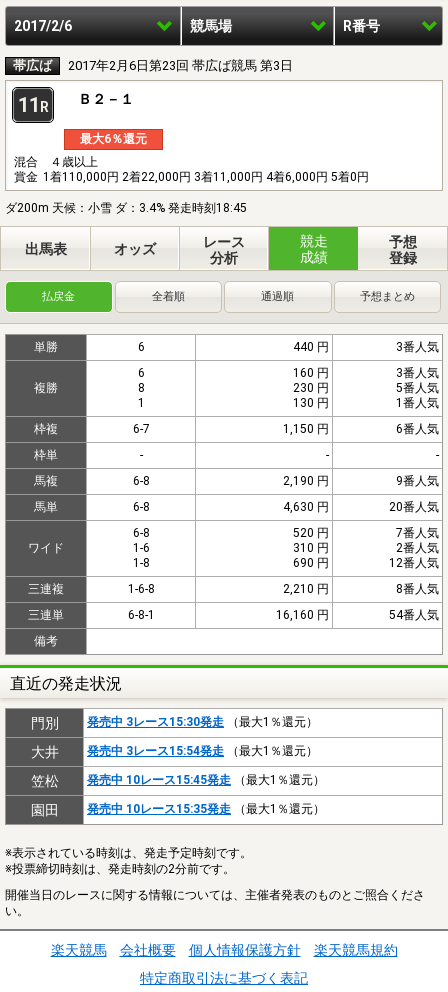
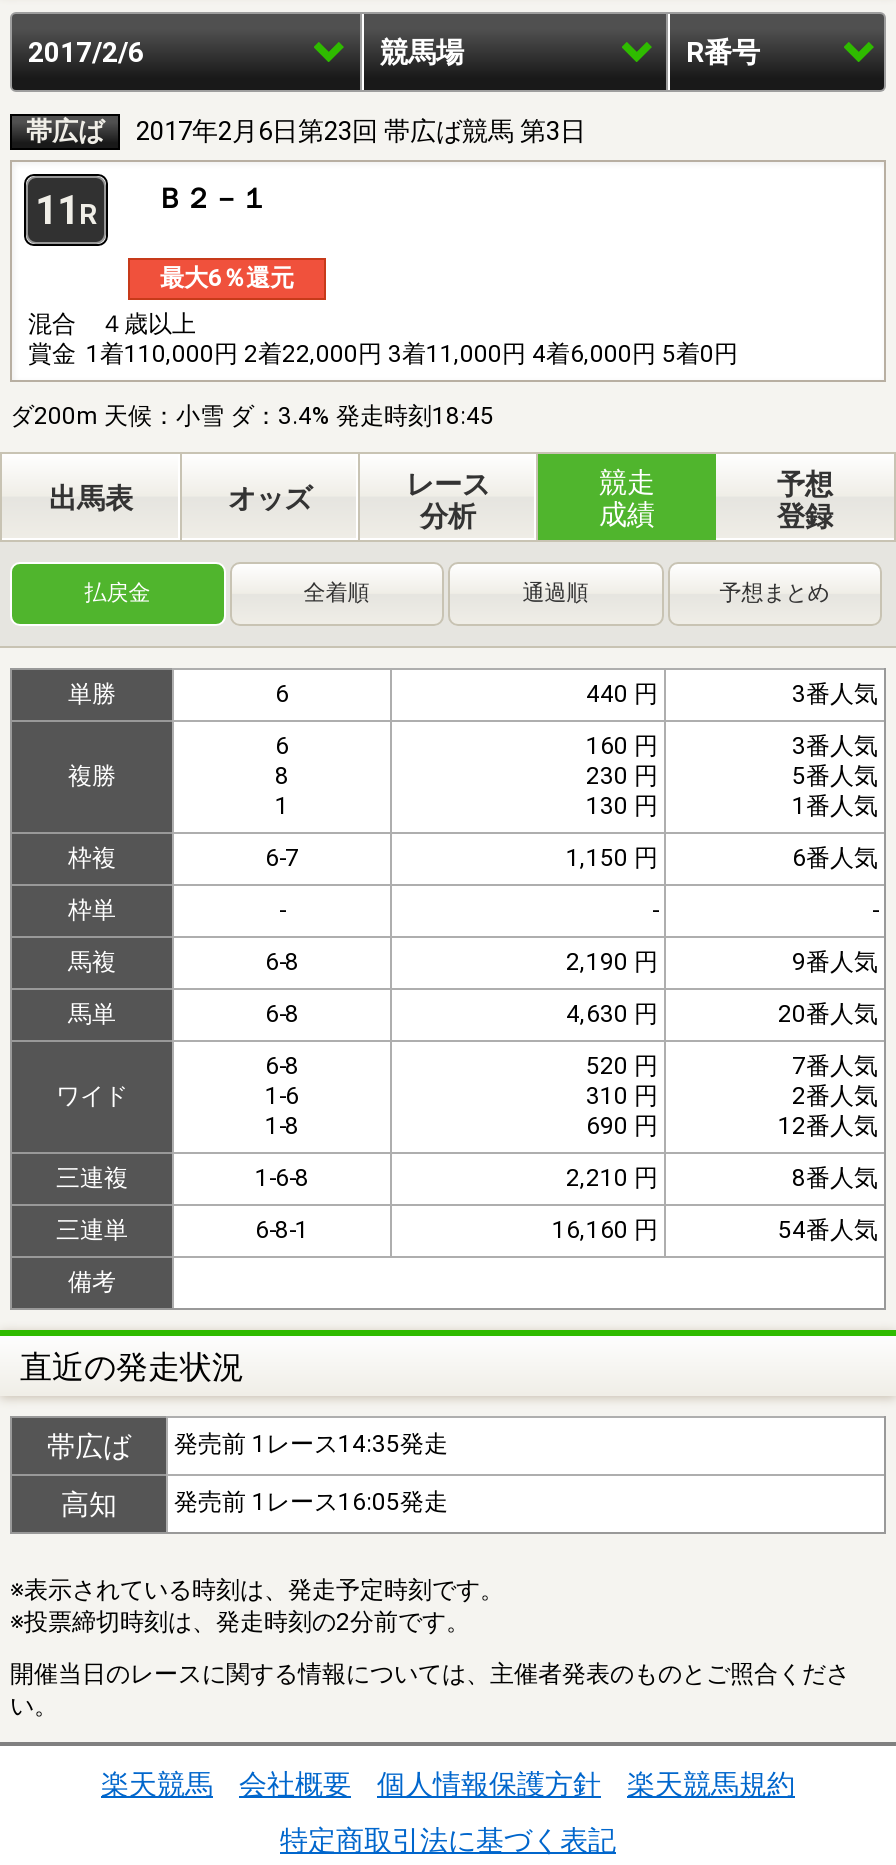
- 門別
- 発売中 3レース15:30発走（最大1％還元）
- 大井
- 発売中 3レース15:54発走（最大1％還元）
- 笠松
- 発売中 10レース15:45発走（最大1％還元）
- 園田
- 発売中 10レース15:35発走（最大1％還元）
+ 帯広ば
+ 発売前 1レース14:35発走
+ 高知
+ 発売前 1レース16:05発走
